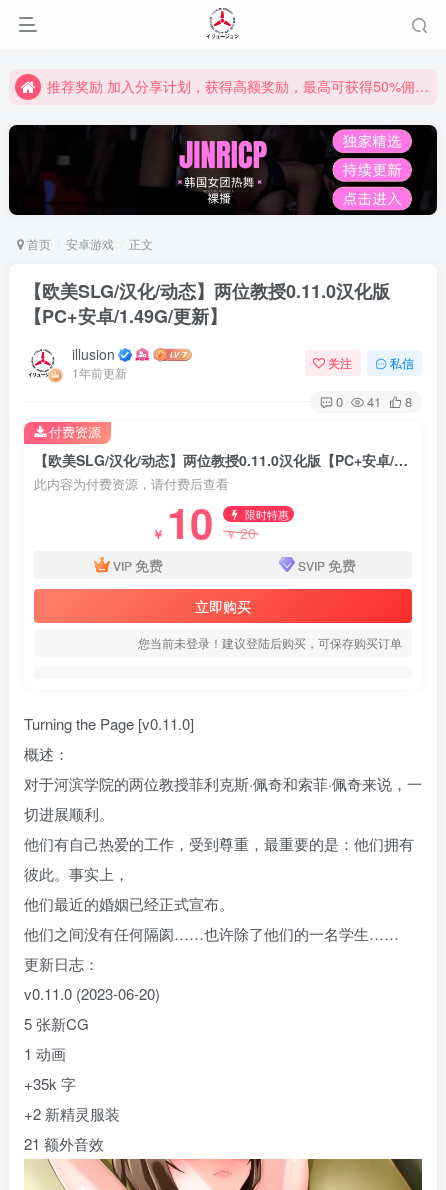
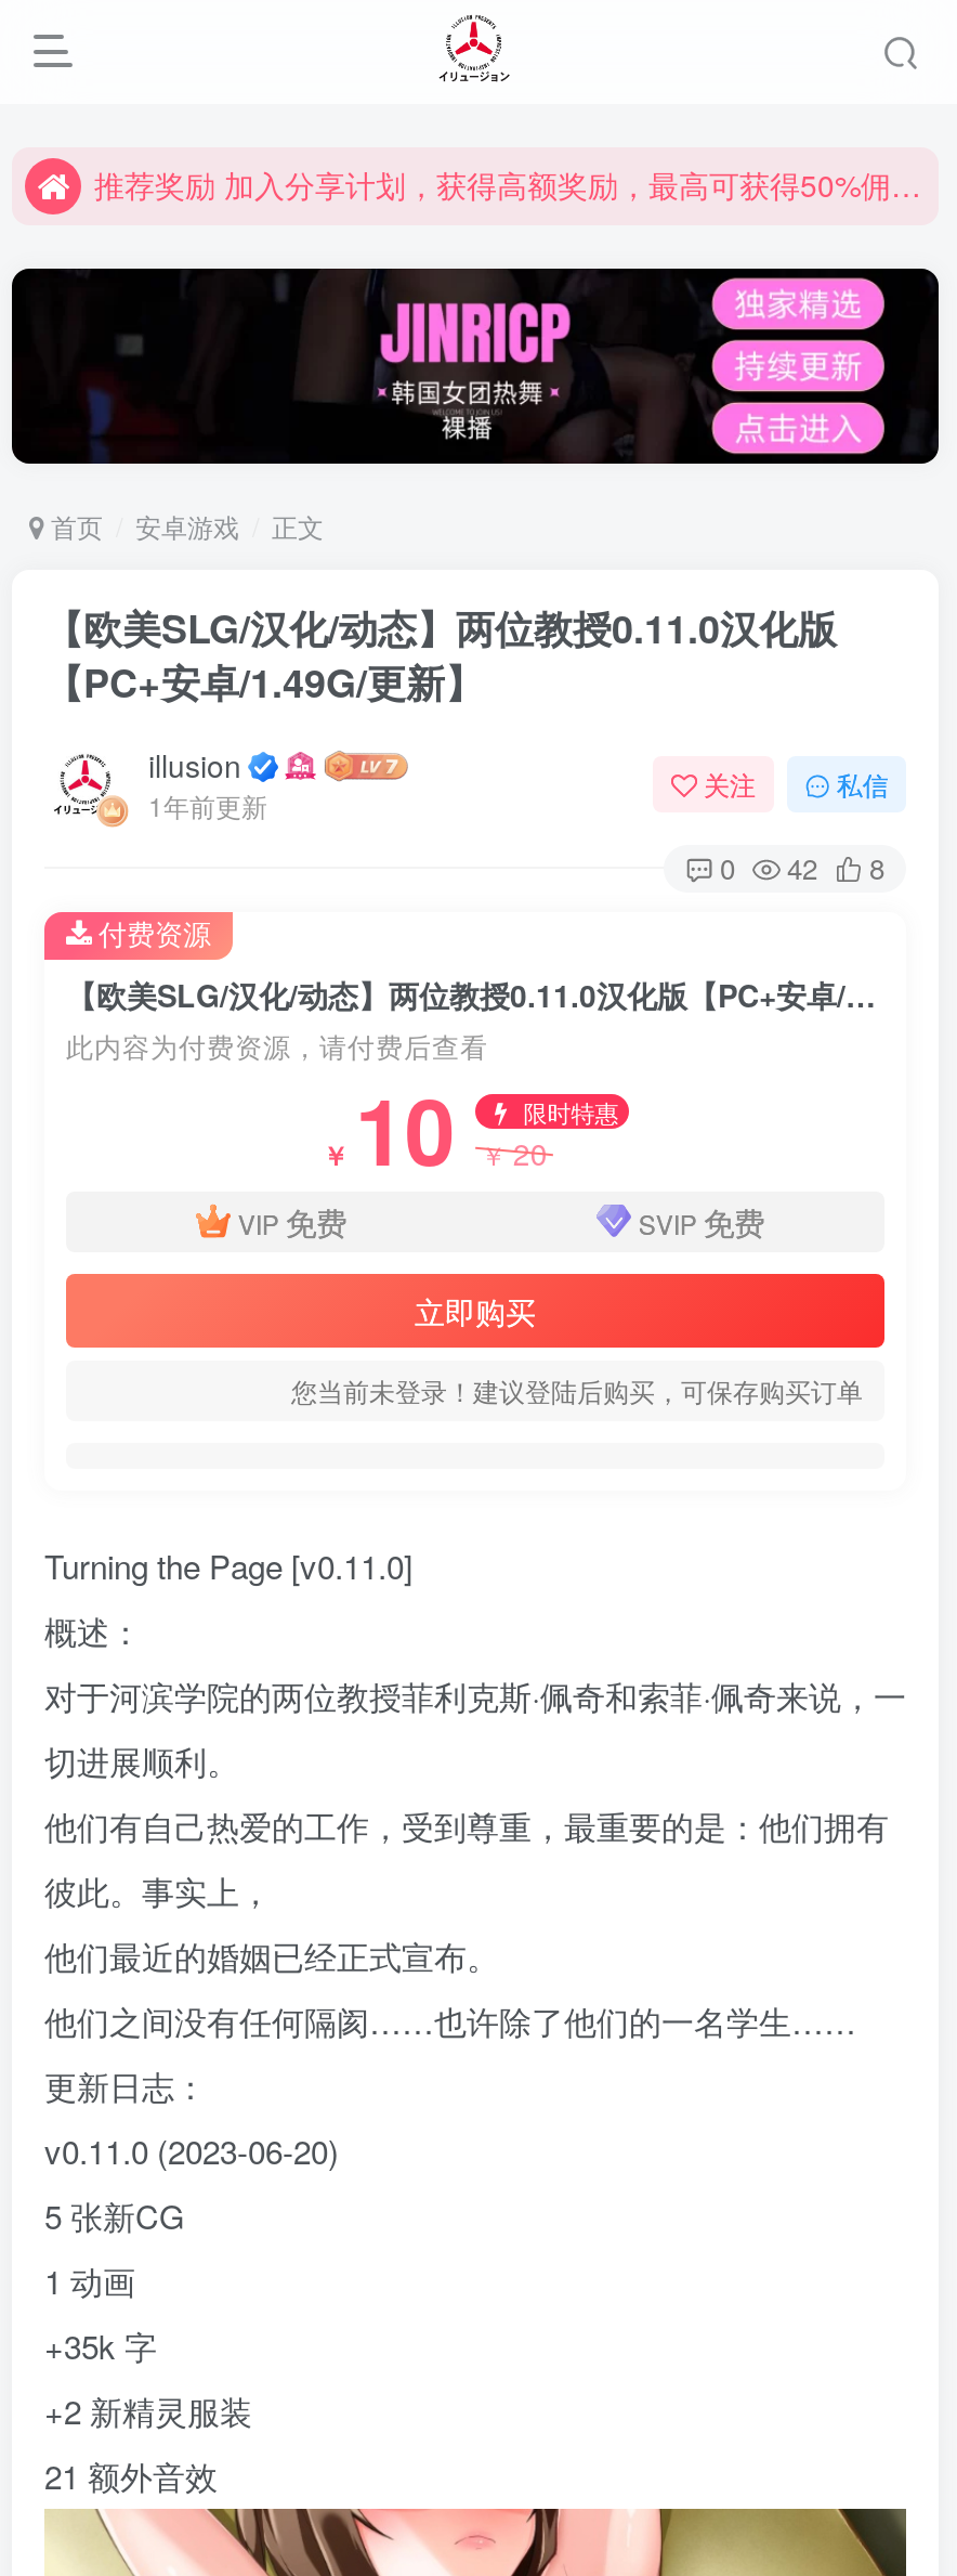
- 0 41 8
+ 0 42 8
